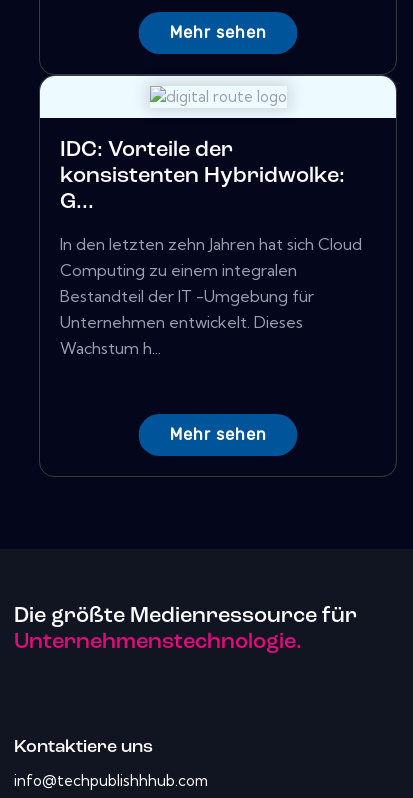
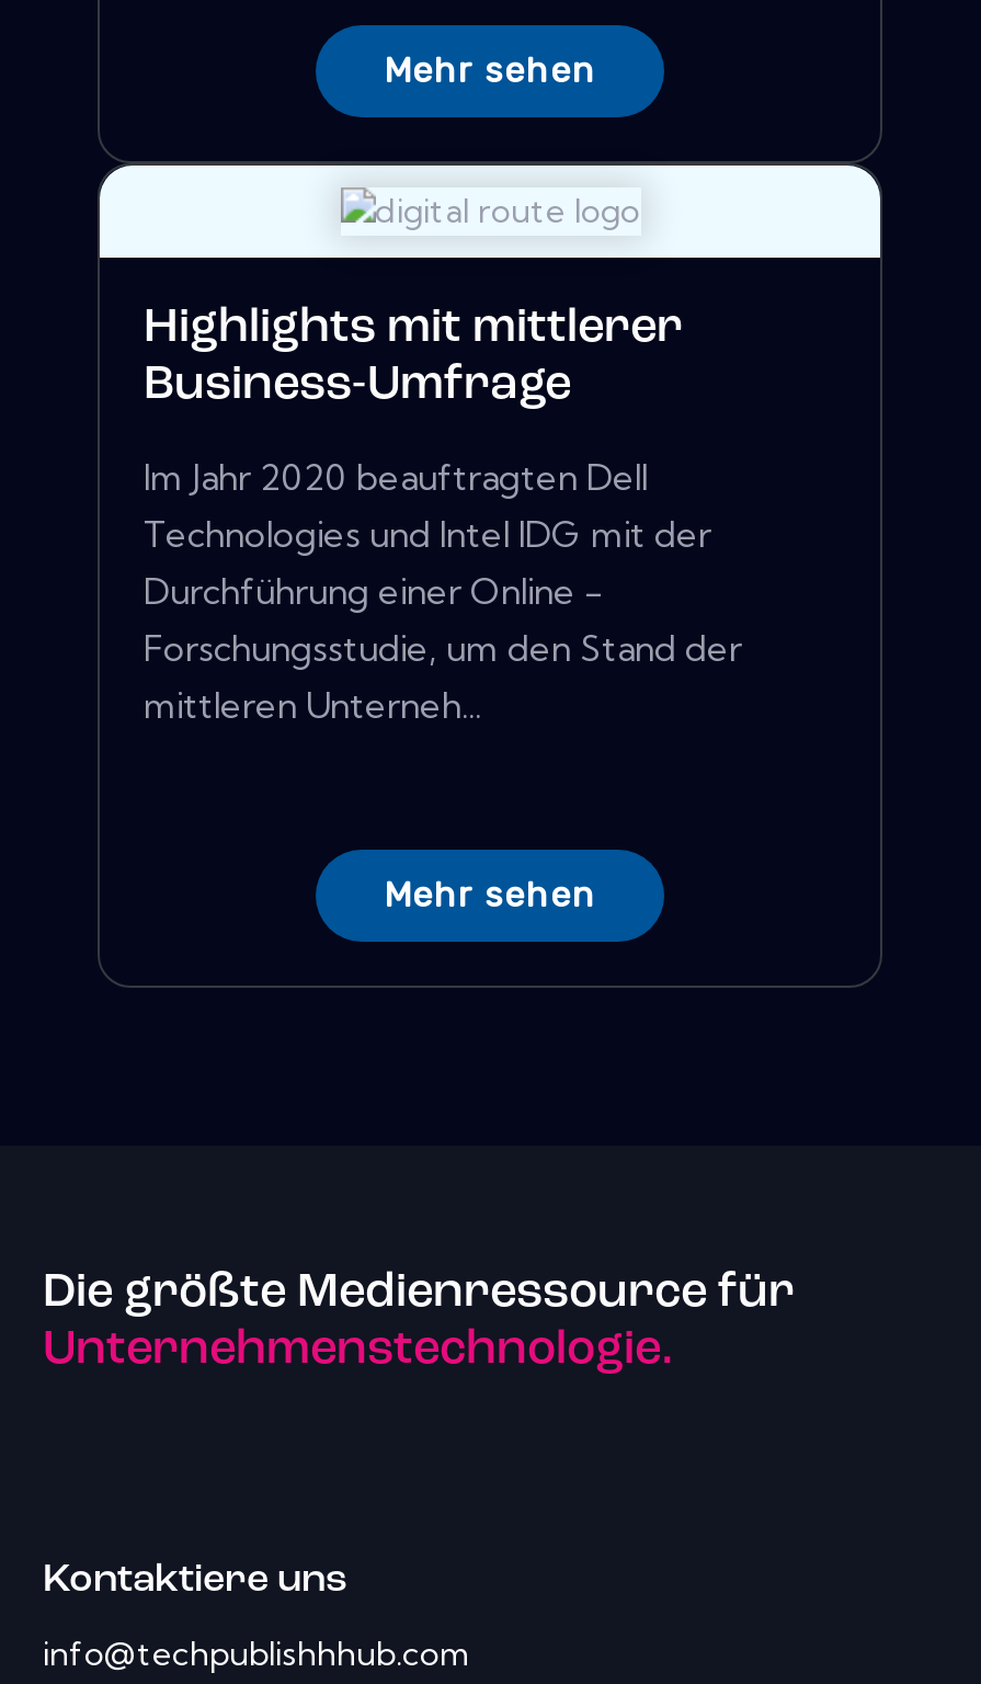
- IDC: Vorteile der
- konsistenten Hybridwolke:
- G...
+ Highlights mit mittlerer
+ Business-Umfrage

- In den letzten zehn Jahren hat sich Cloud
- Computing zu einem integralen
- Bestandteil der IT -Umgebung für
- Unternehmen entwickelt. Dieses
- Wachstum h...
+ Im Jahr 2020 beauftragten Dell
+ Technologies und Intel IDG mit der
+ Durchführung einer Online -
+ Forschungsstudie, um den Stand der
+ mittleren Unterneh...
